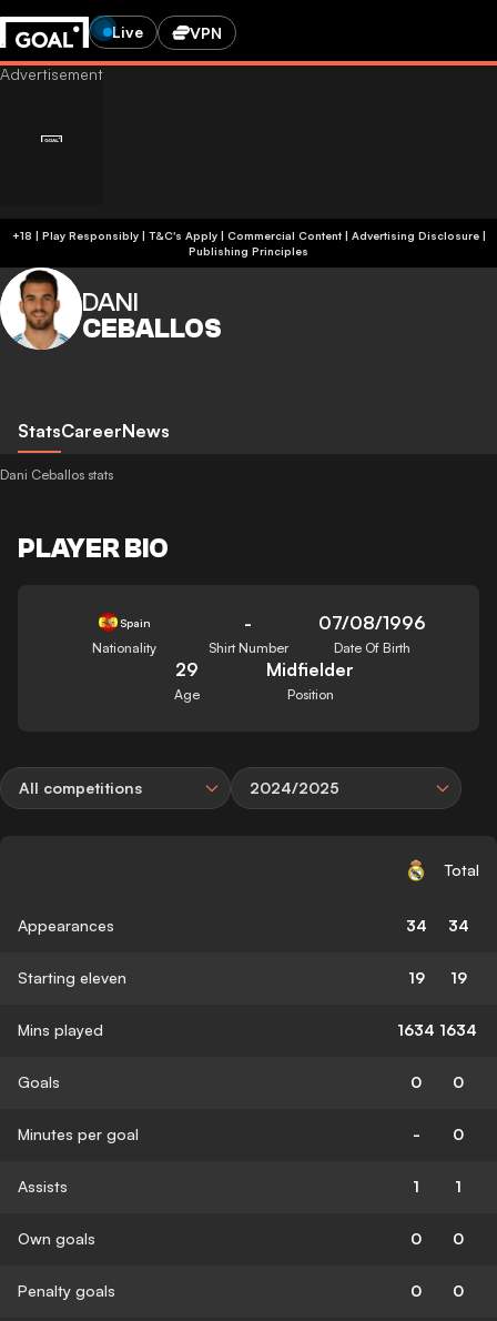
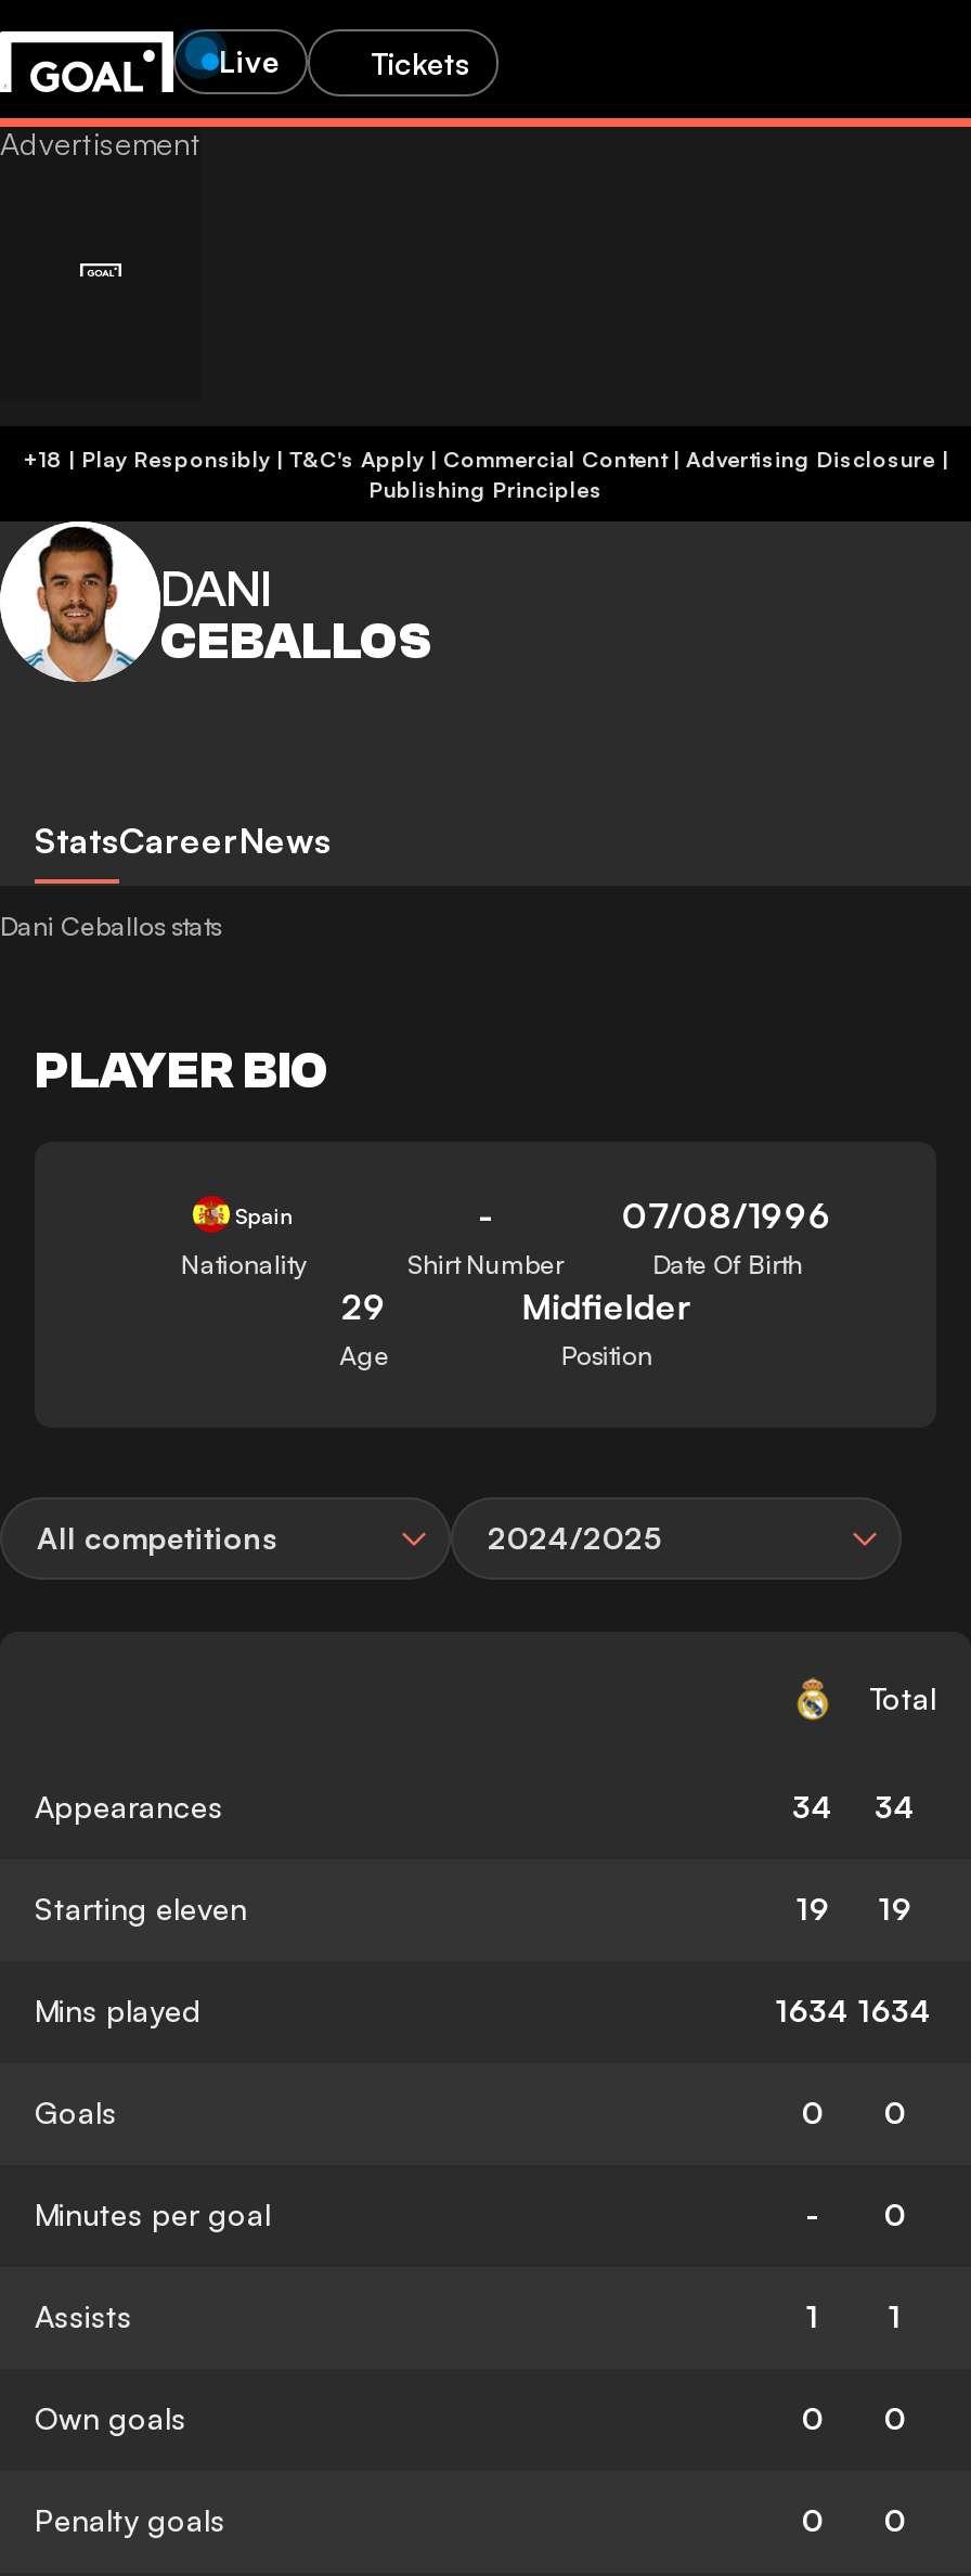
- VPN
+ Tickets
